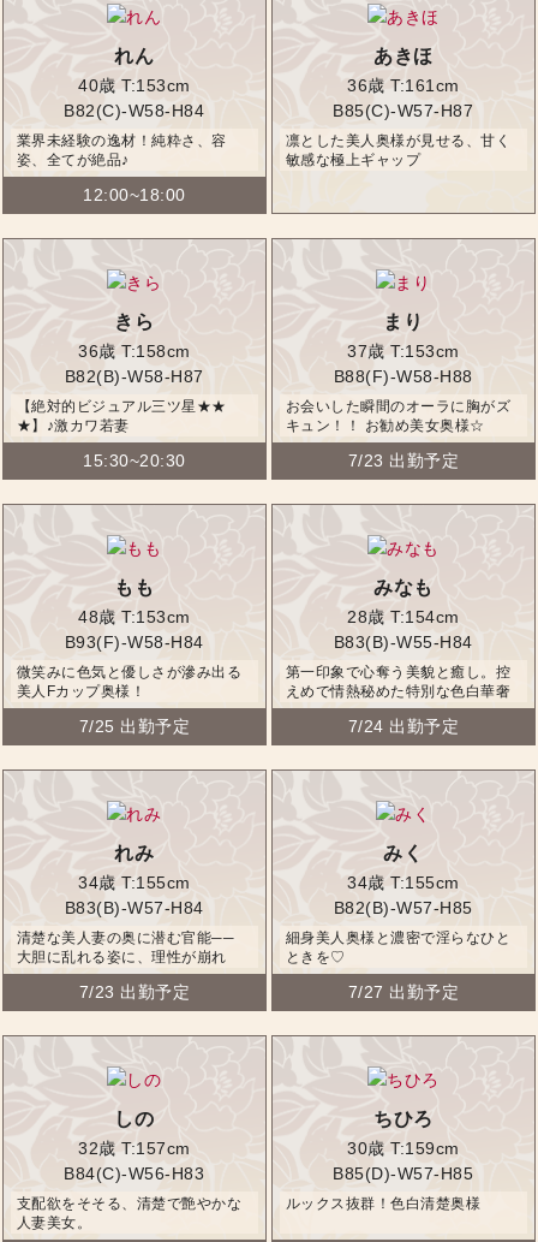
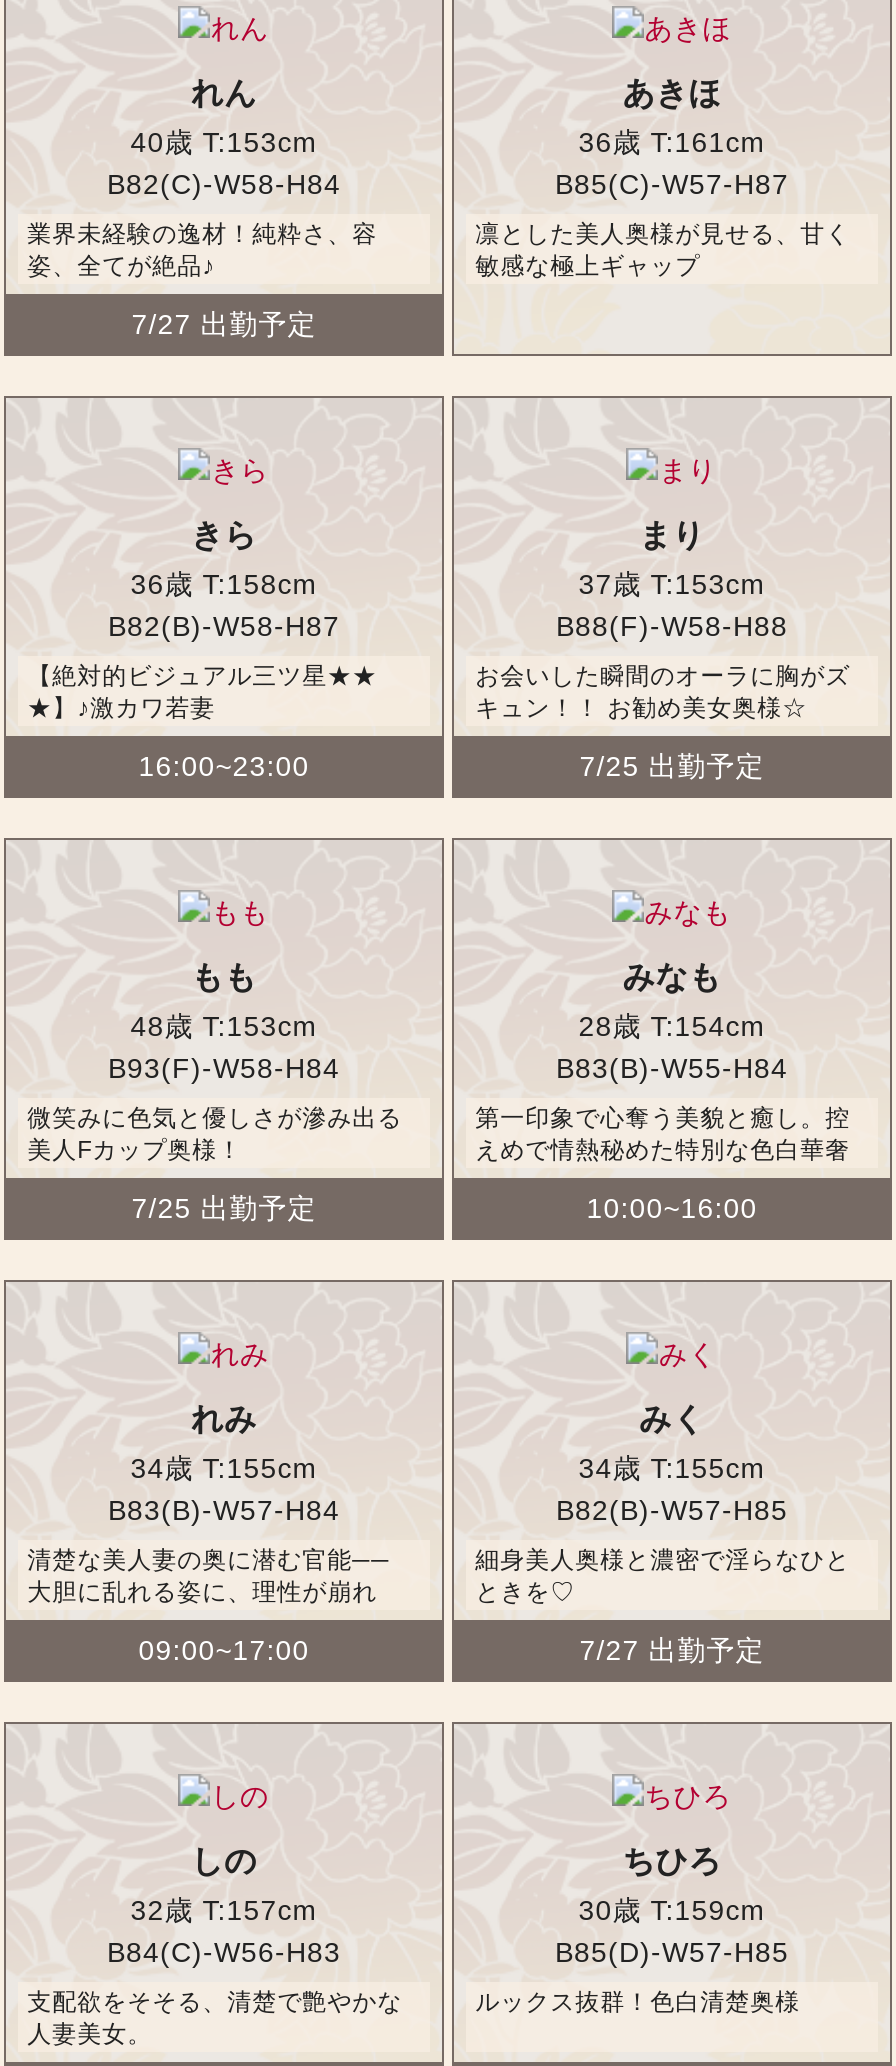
- 12:00~18:00
+ 7/27 出勤予定

- 15:30~20:30
+ 16:00~23:00

- 7/23 出勤予定
+ 7/25 出勤予定

- 7/24 出勤予定
+ 10:00~16:00

- 7/23 出勤予定
+ 09:00~17:00
